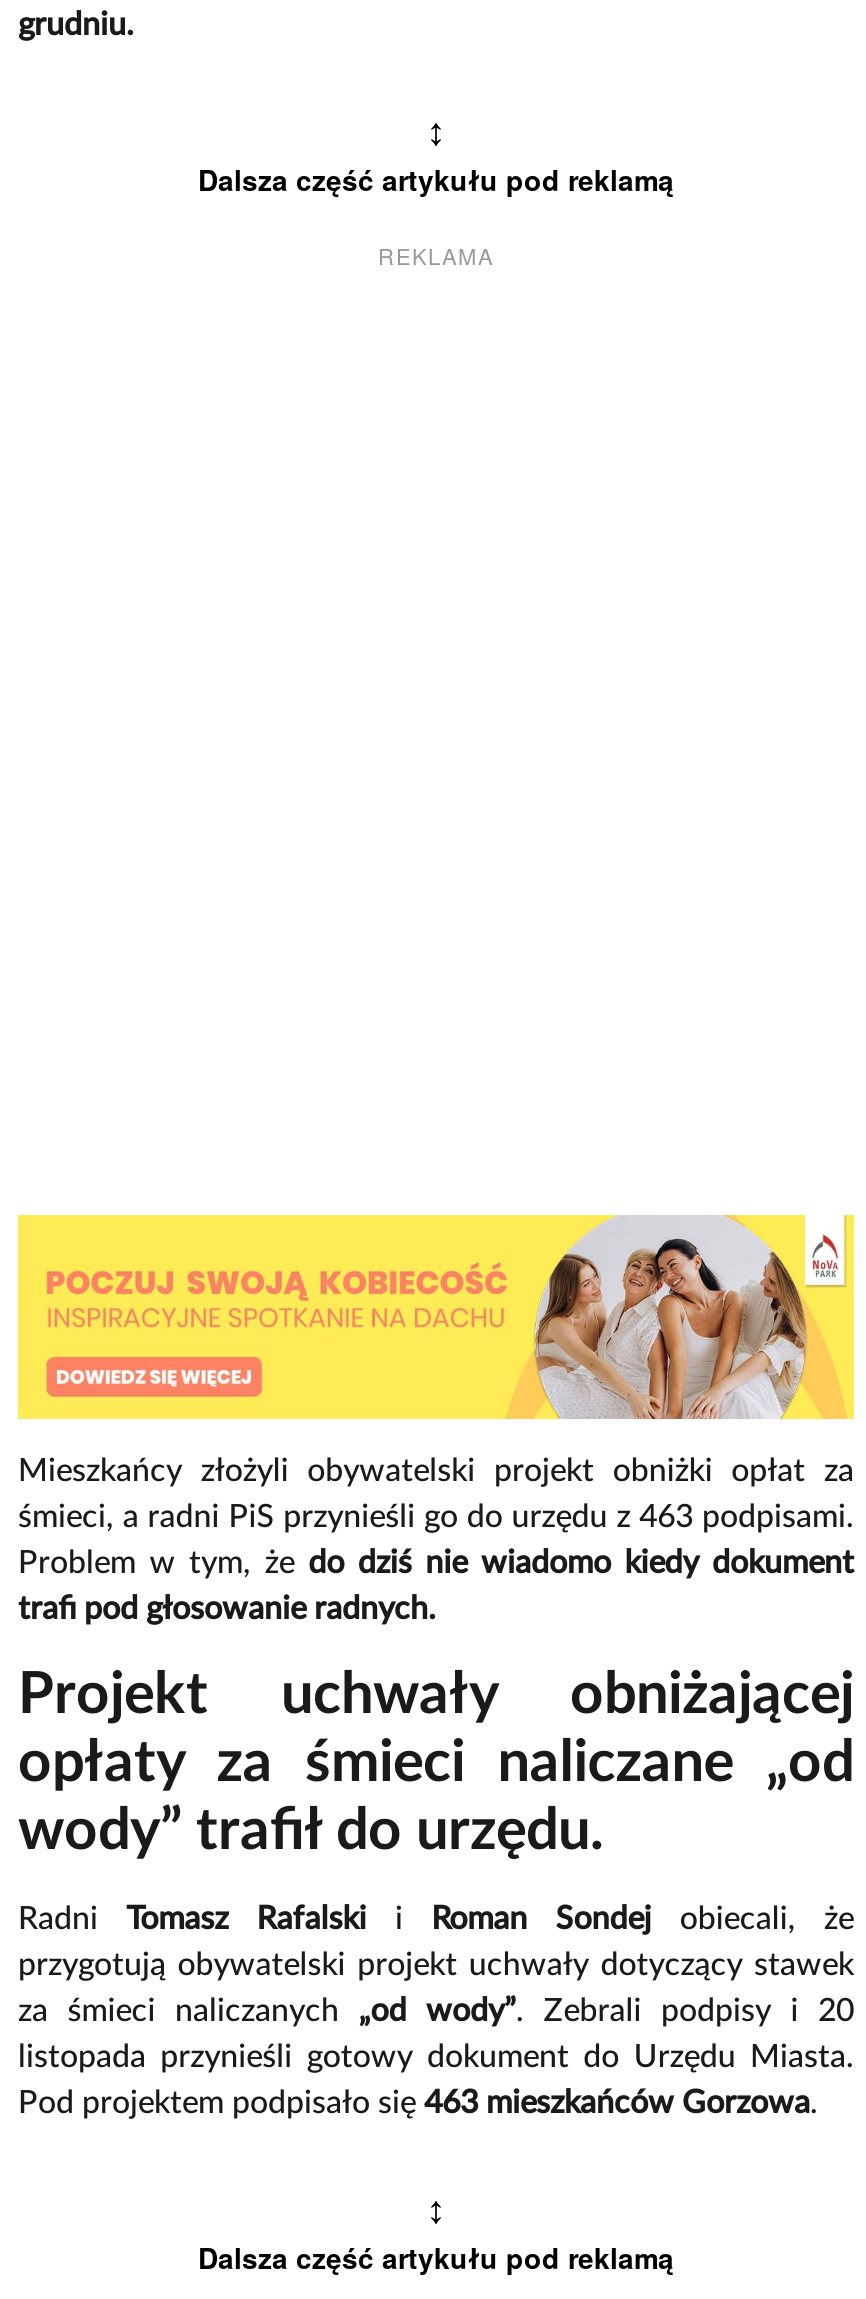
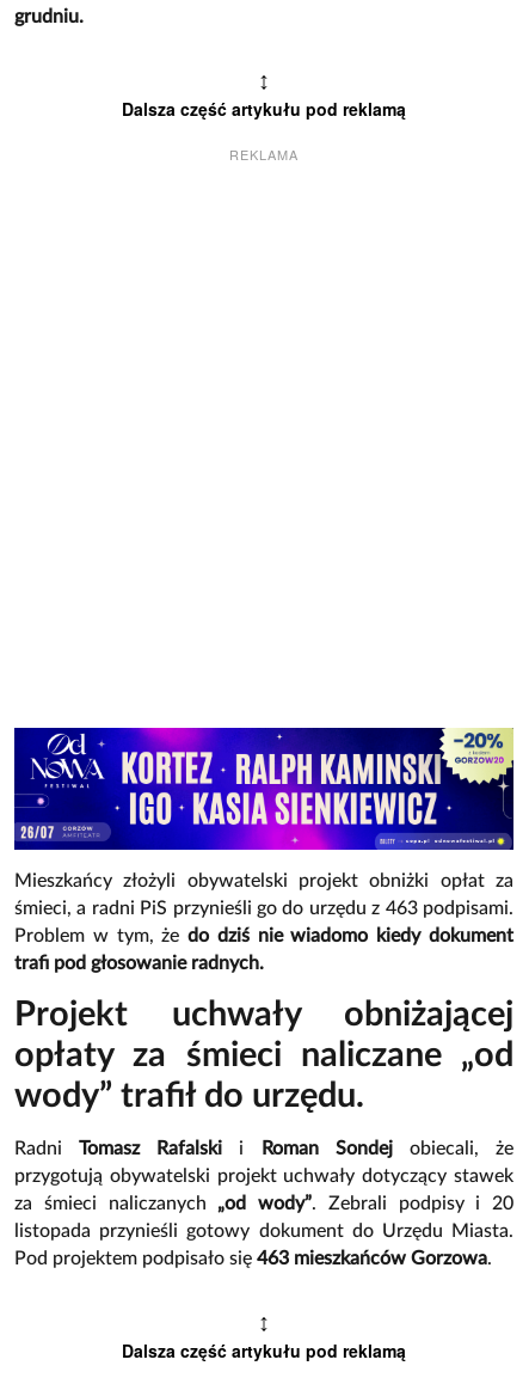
- [image]
+ [image]
